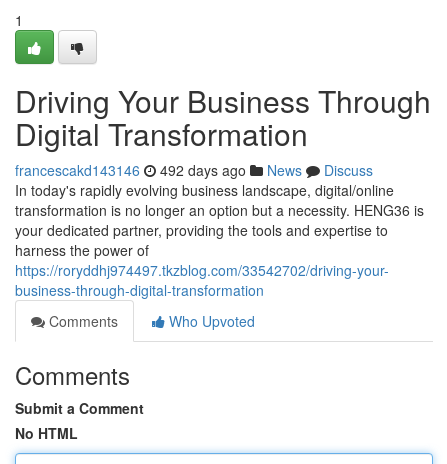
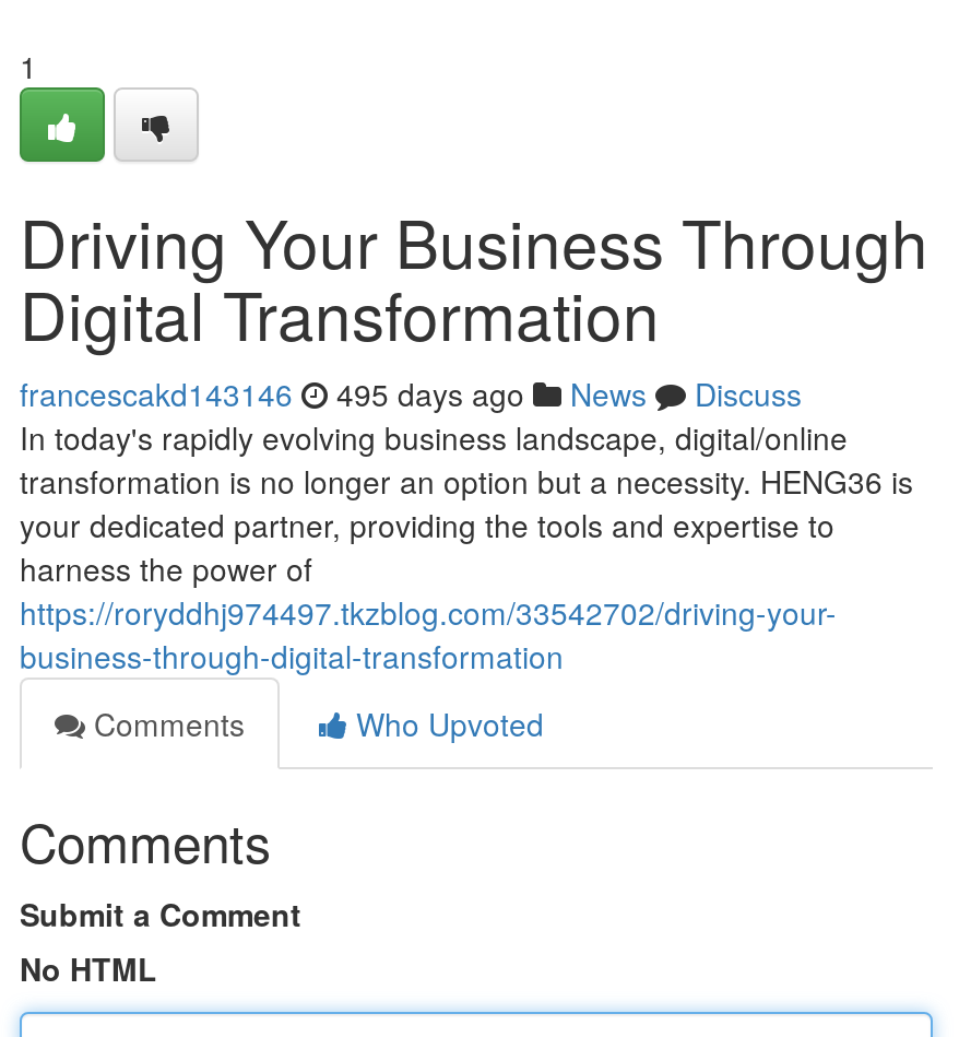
- francescakd143146 492 days ago News Discuss
+ francescakd143146 495 days ago News Discuss
